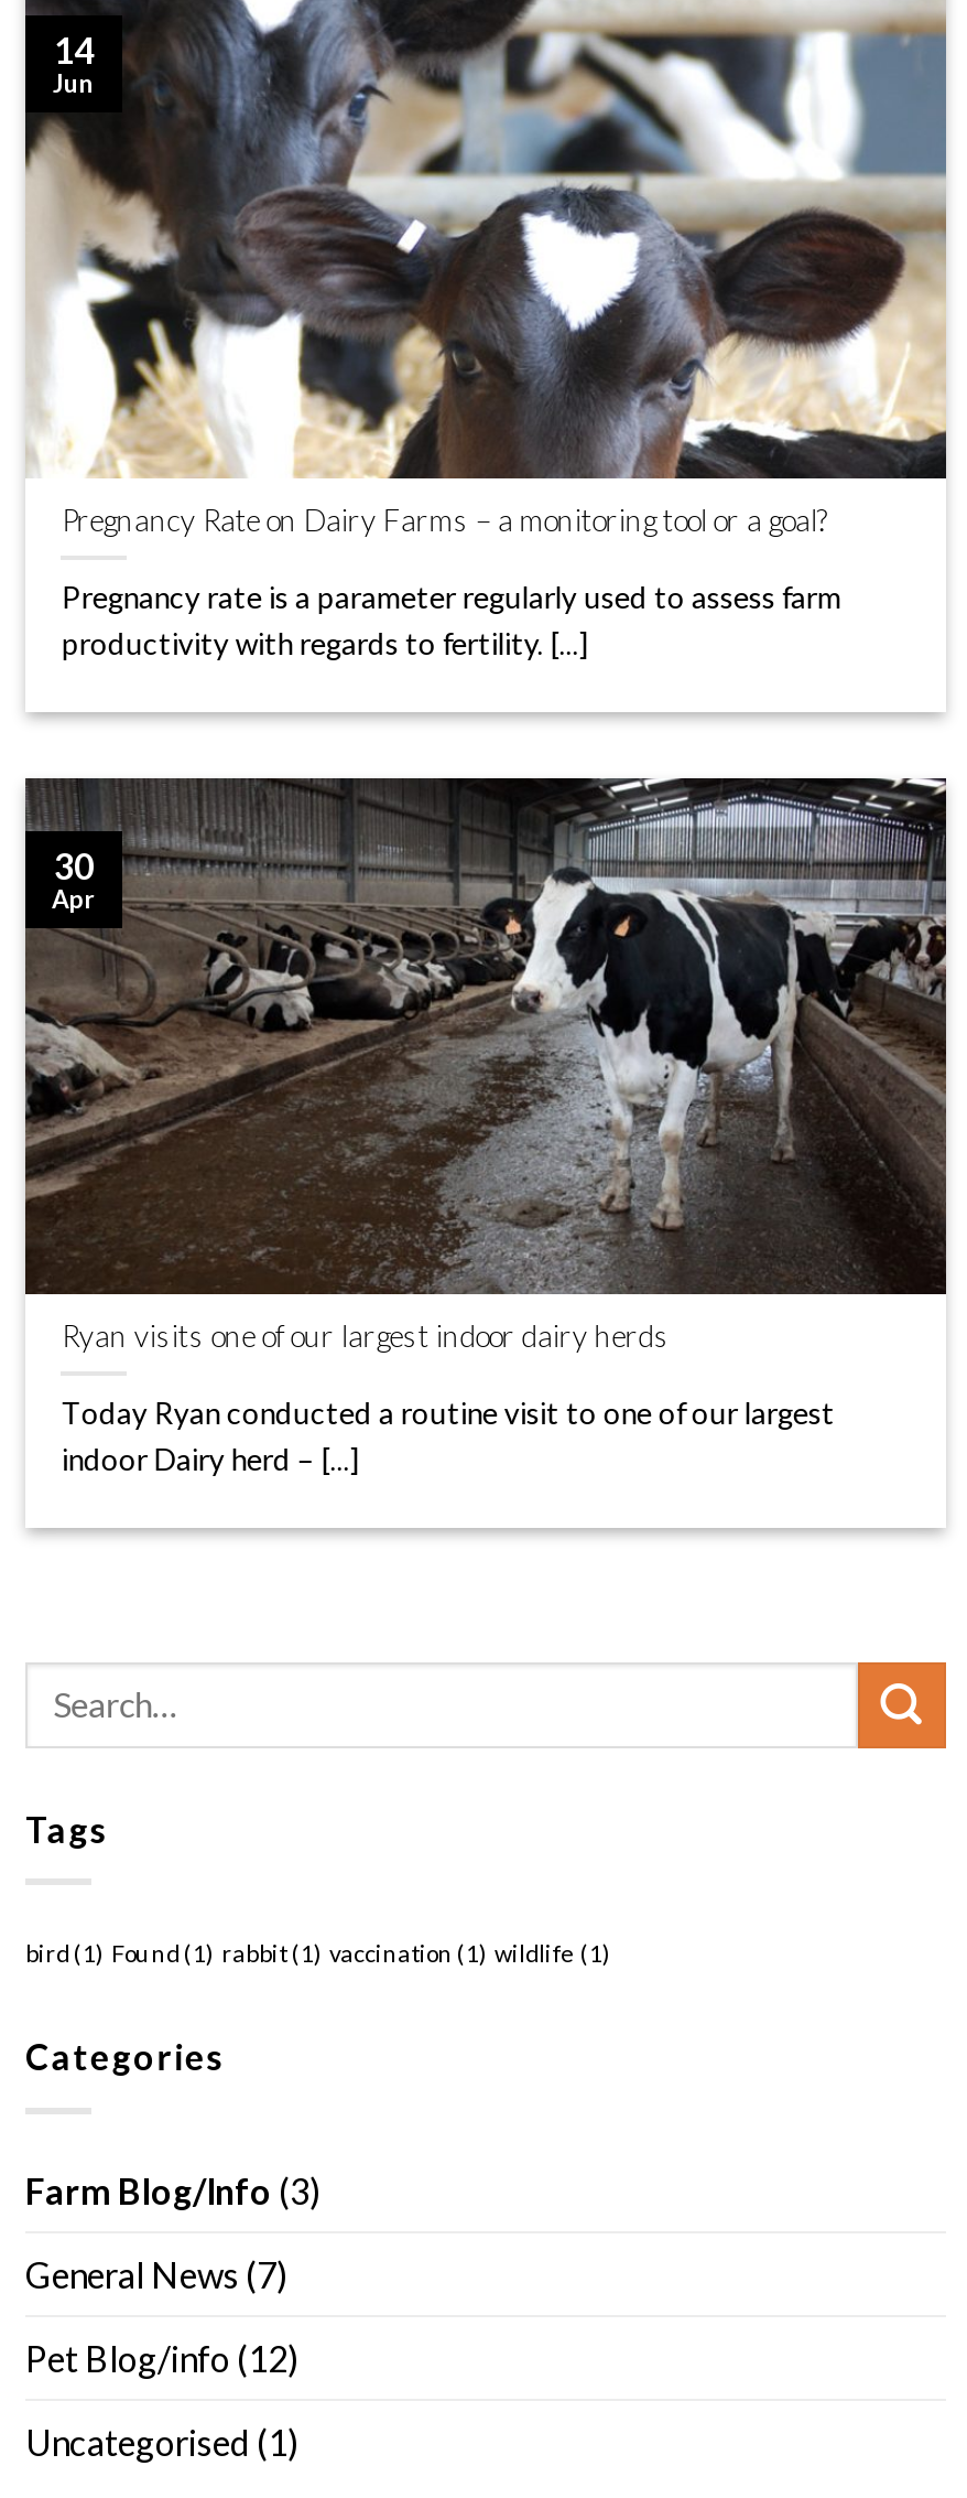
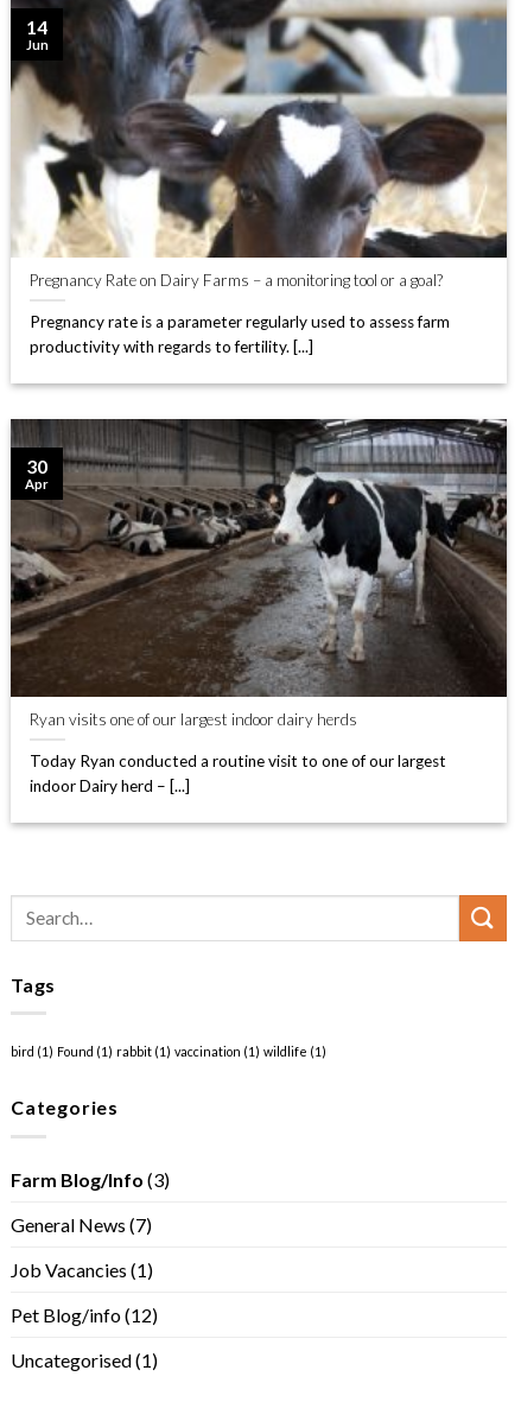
+ Job Vacancies (1)
